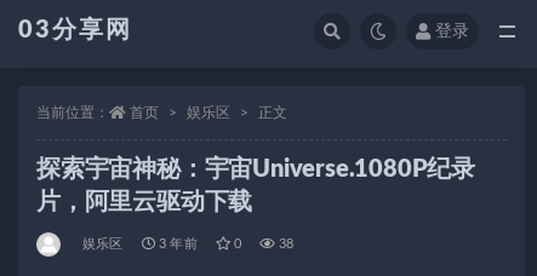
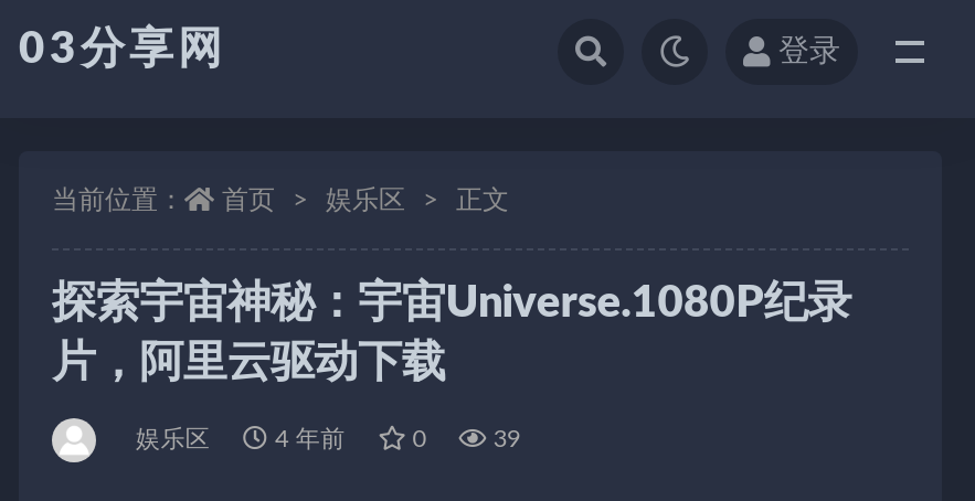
- 3 年前
+ 4 年前

- 38
+ 39
